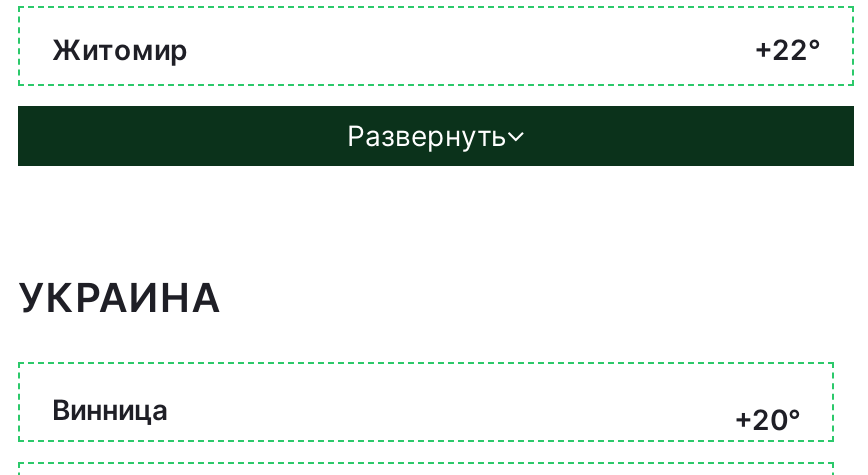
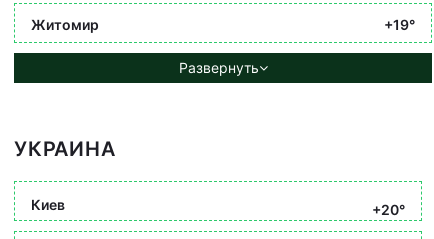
- +22°
+ +19°

- Винница
+ Киев
